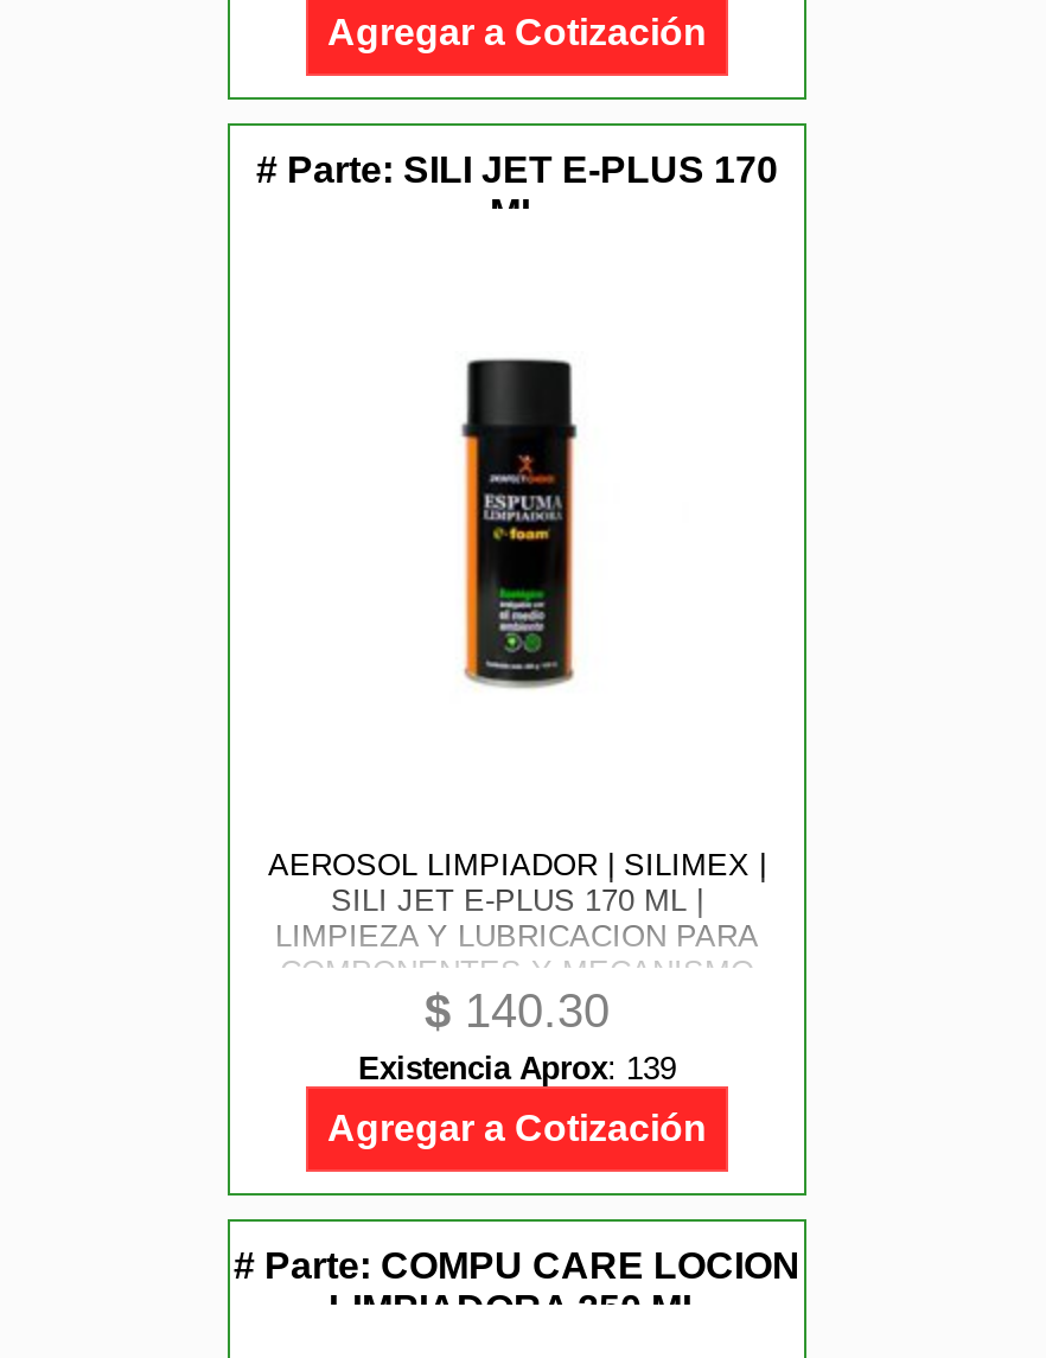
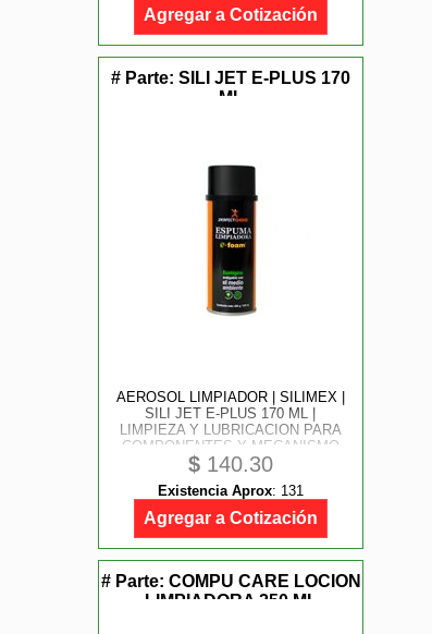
- Existencia Aprox: 139
+ Existencia Aprox: 131
